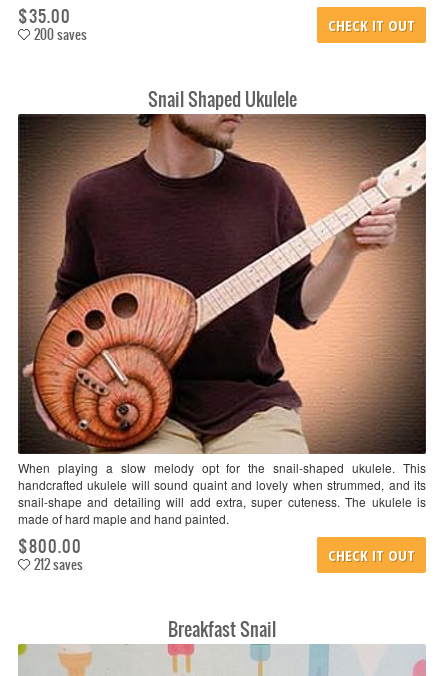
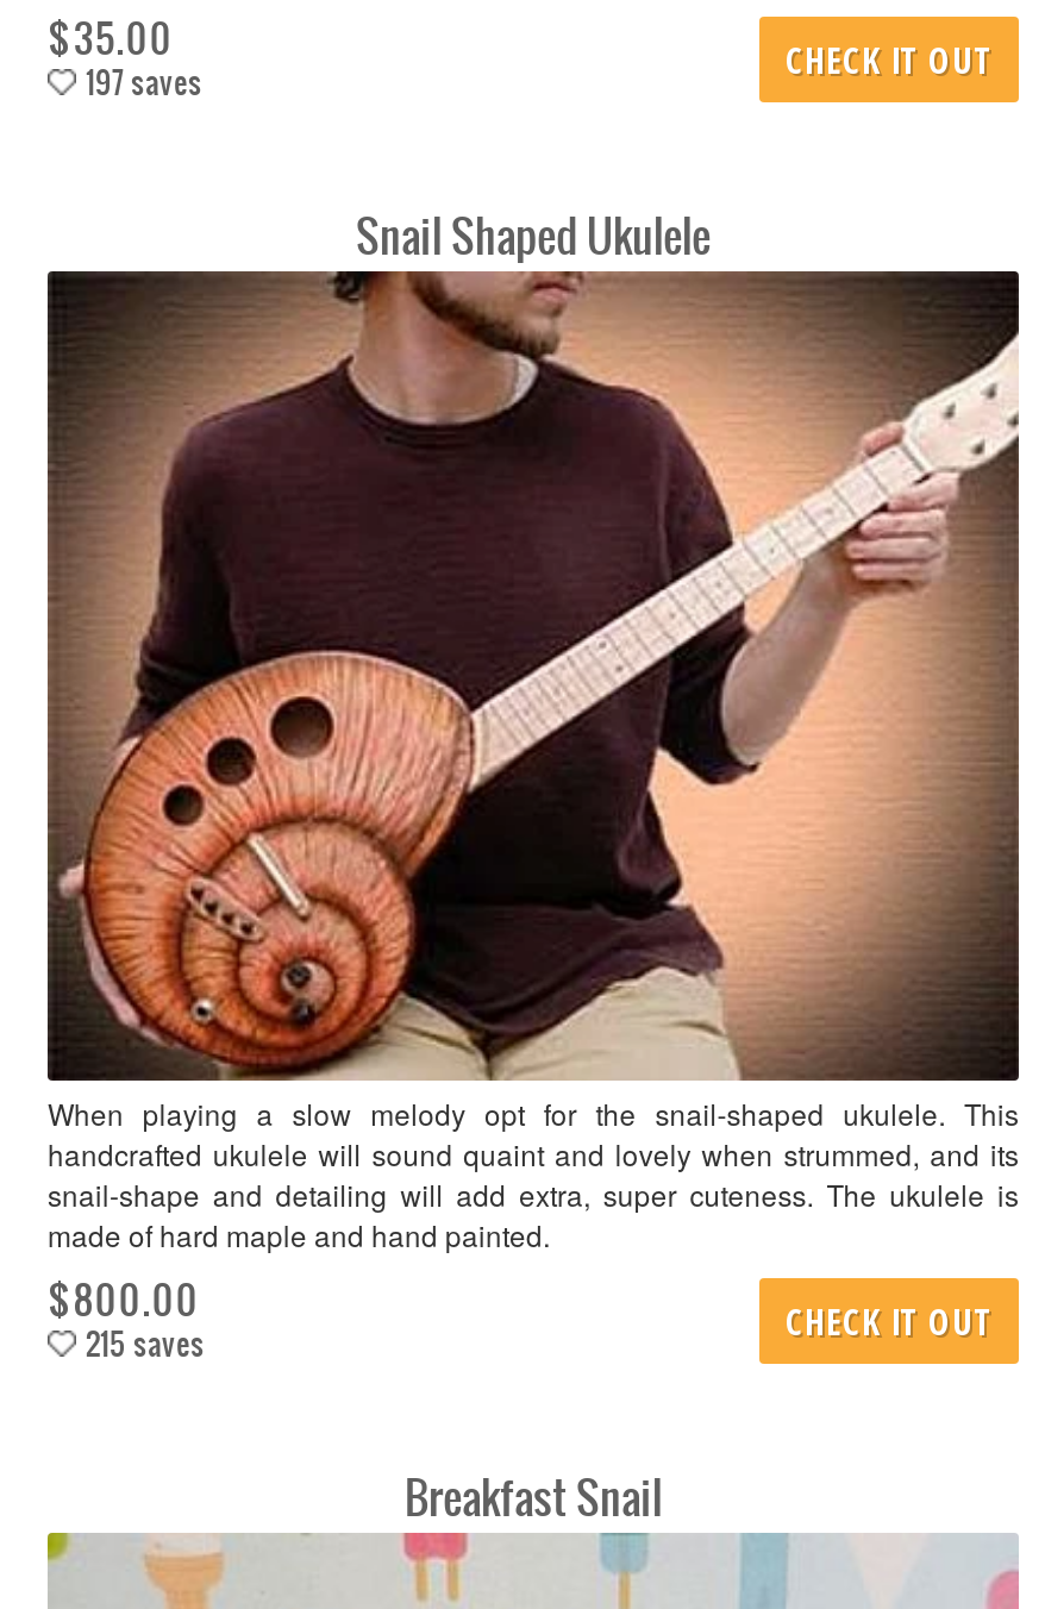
- 200 saves
+ 197 saves

- 212 saves
+ 215 saves
